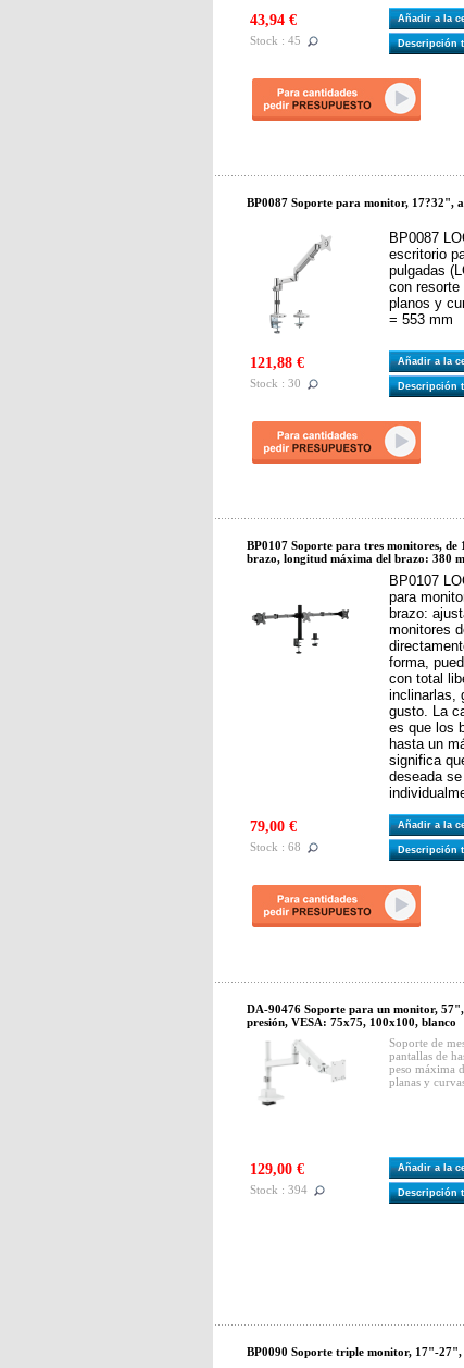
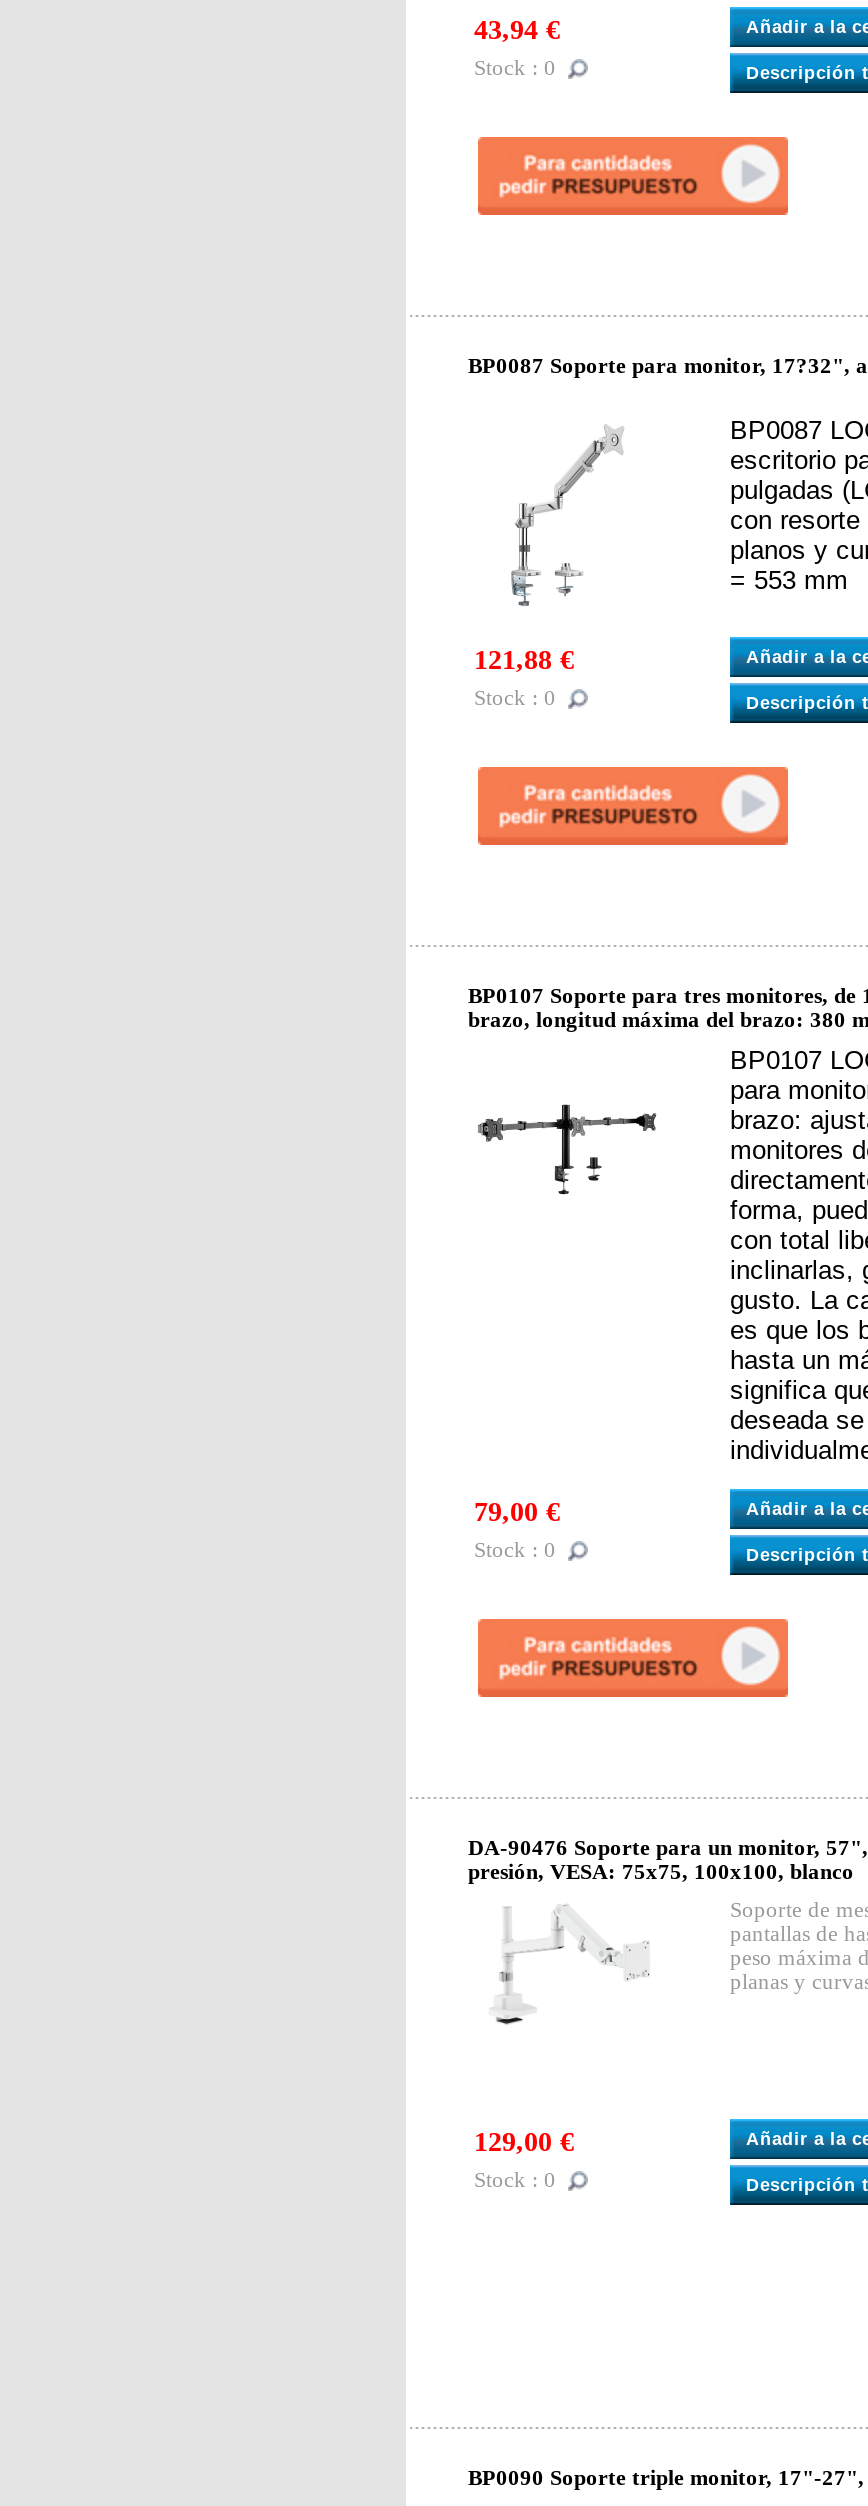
- Stock : 45
+ Stock : 0

- Stock : 30
+ Stock : 0

- Stock : 68
+ Stock : 0

- Stock : 394
+ Stock : 0
